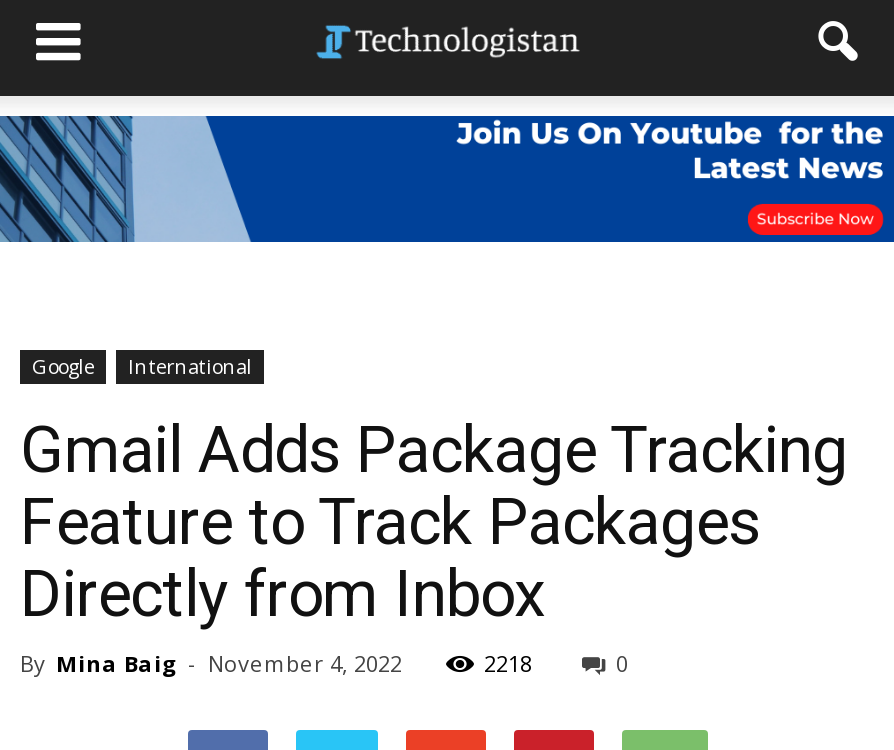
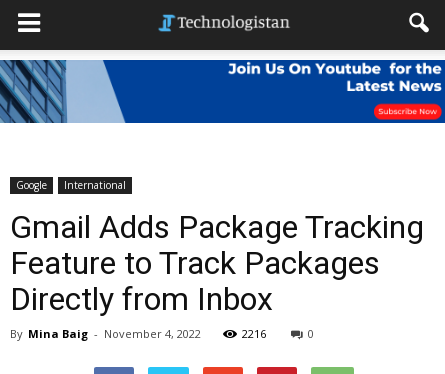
- 2218
+ 2216
